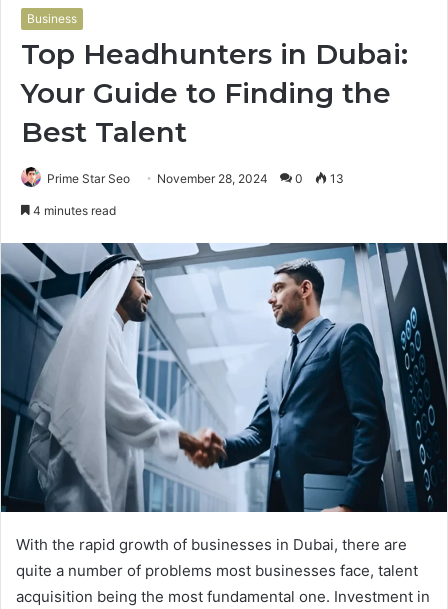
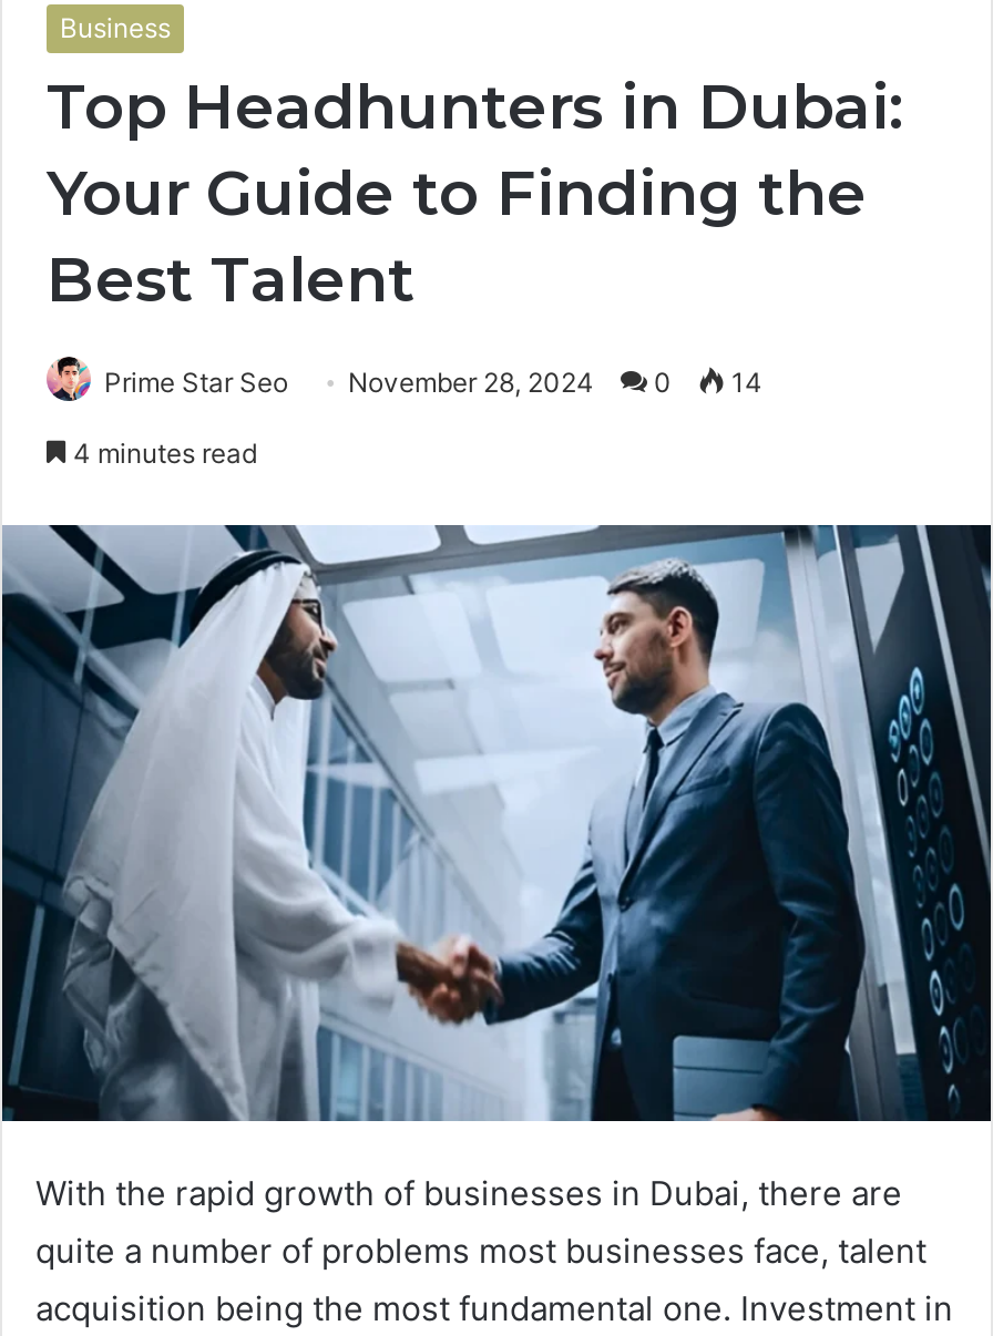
- Prime Star Seo November 28, 2024 0 13
+ Prime Star Seo November 28, 2024 0 14
